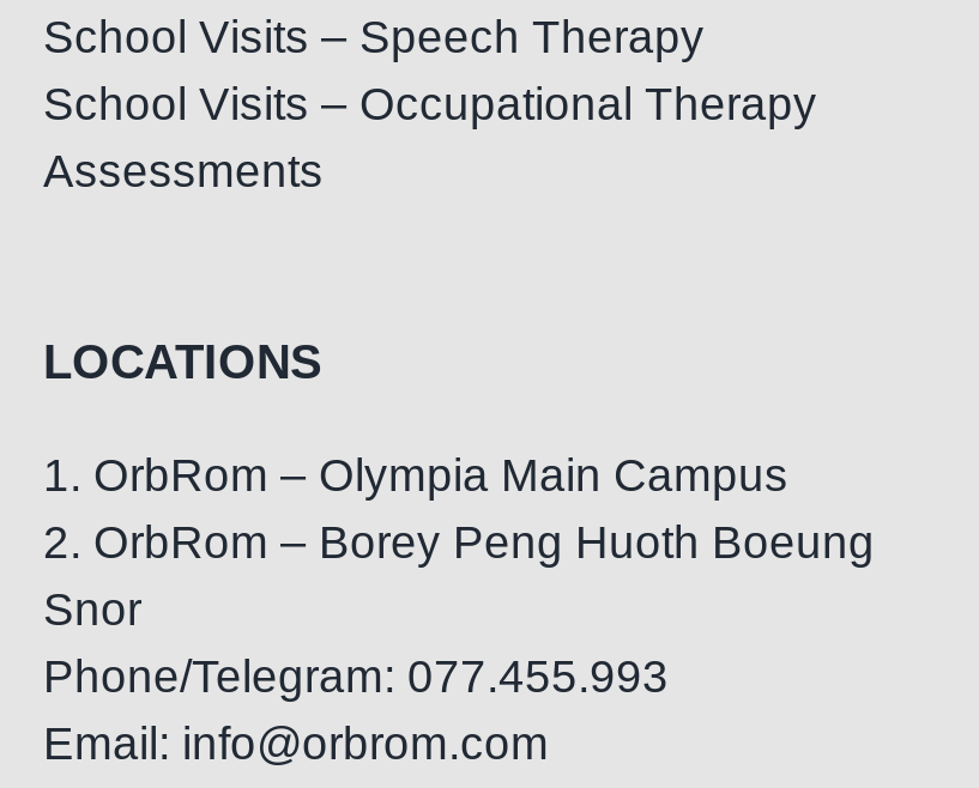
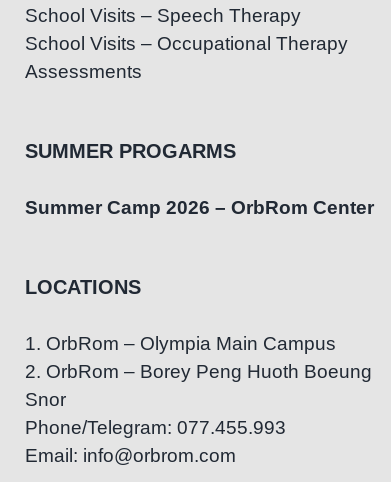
+ SUMMER PROGARMS
+ Summer Camp 2026 – OrbRom Center
